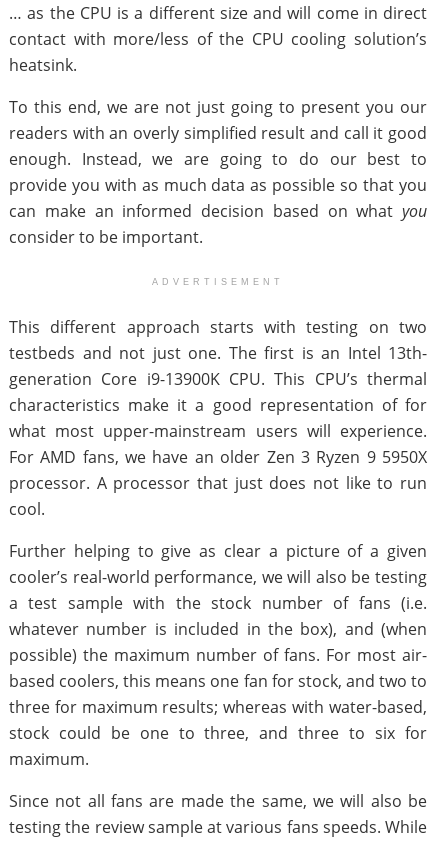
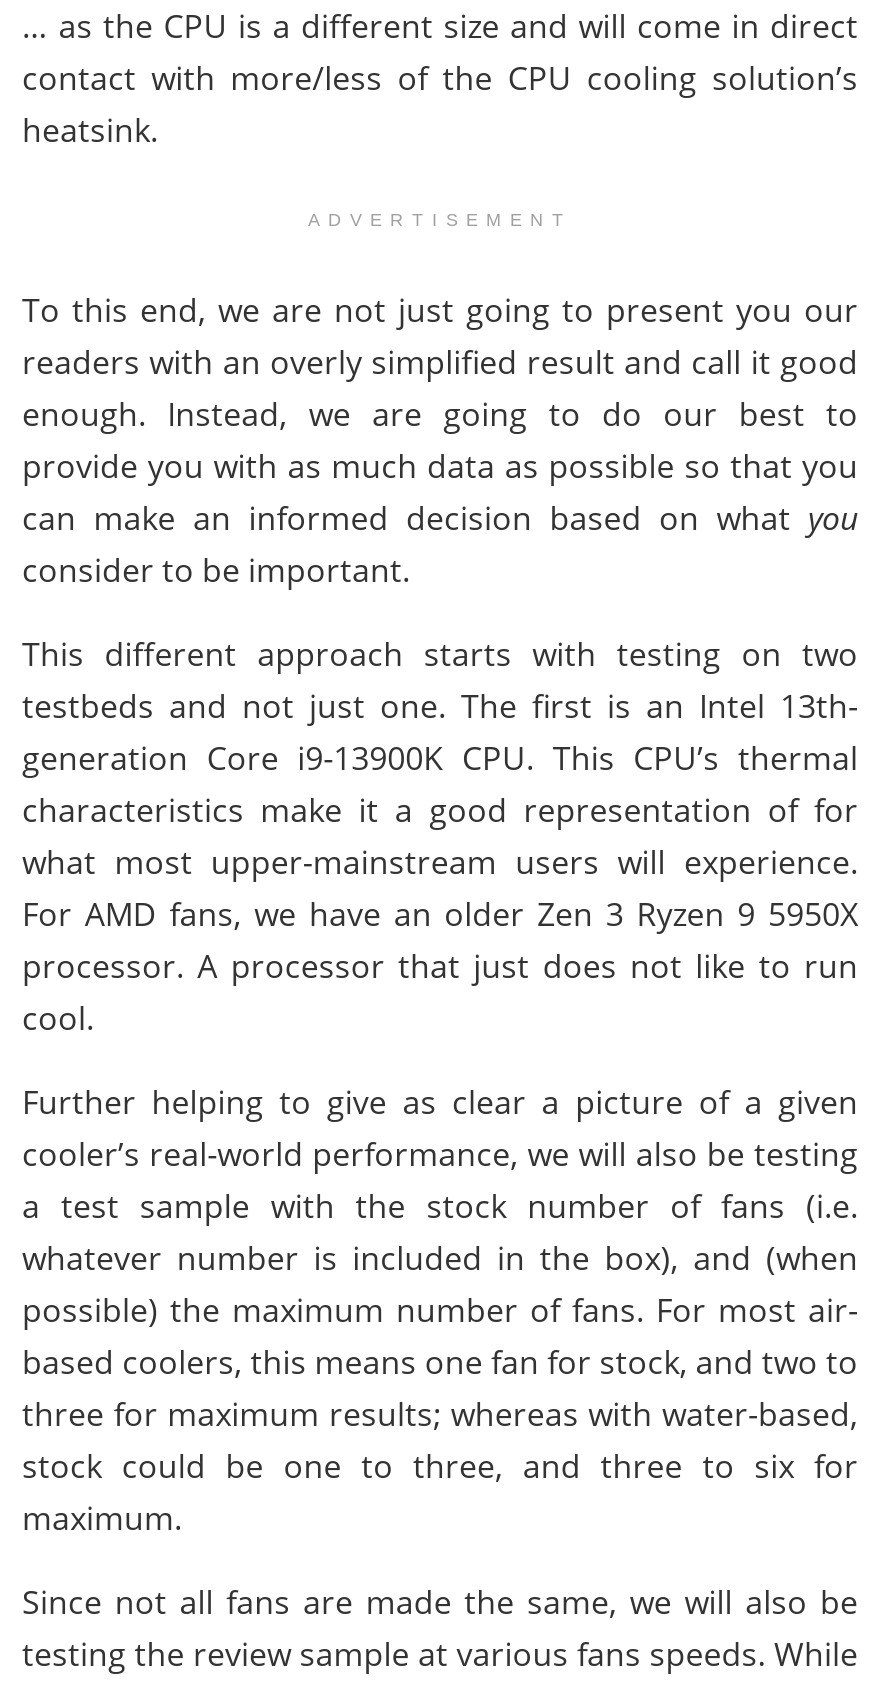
moved down: To this end, we are not just going to present you our | readers with an overly simplified result and call it good | enough. Instead, we are going to do our best to | provide you with as much data as possible so that you | can make an informed decision based on what you | consider to be important.

moved up: ADVERTISEMENT
